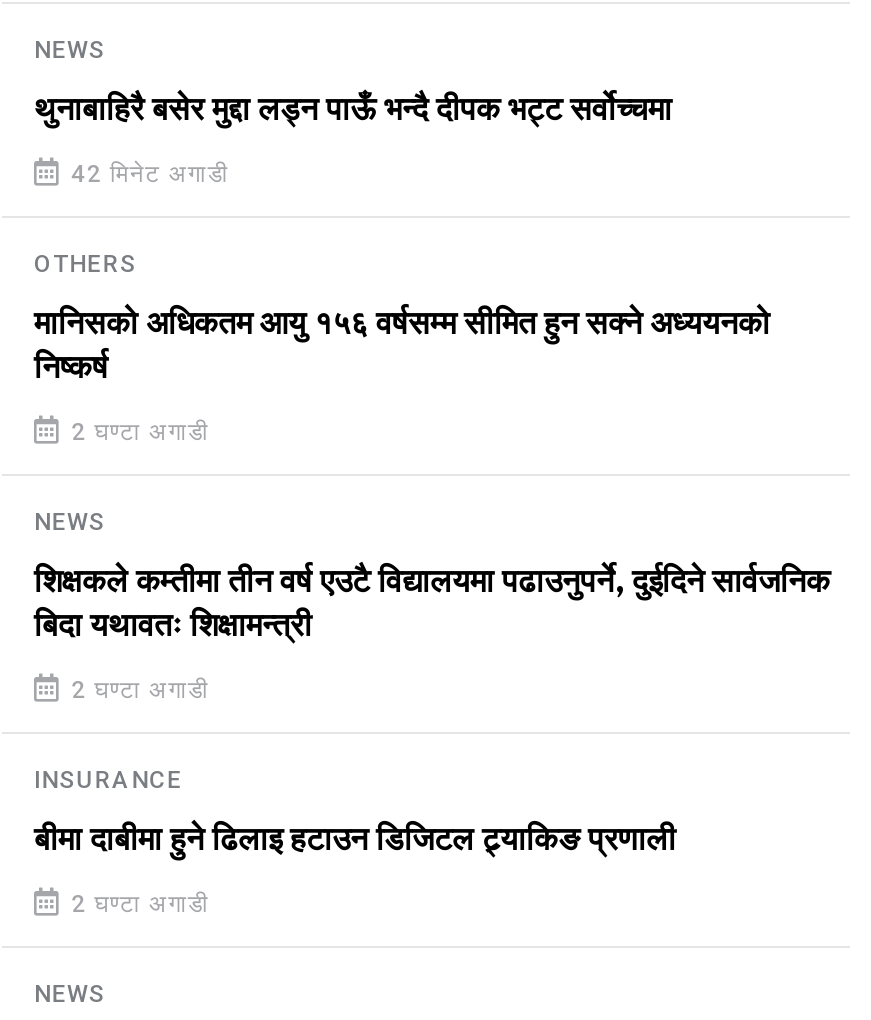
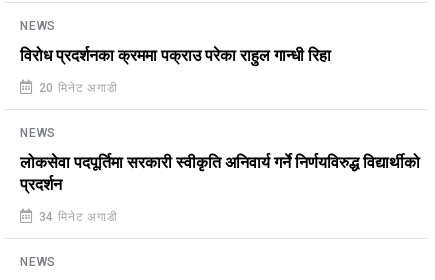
- थुनाबाहिरै बसेर मुद्दा लड्न पाऊँ भन्दै दीपक भट्ट सर्वोच्चमा
- 42 मिनेट अगाडी
- OTHERS
- मानिसको अधिकतम आयु १५६ वर्षसम्म सीमित हुन सक्ने अध्ययनको
- निष्कर्ष
- 2 घण्टा अगाडी
+ विरोध प्रदर्शनका क्रममा पक्राउ परेका राहुल गान्धी रिहा
+ 20 मिनेट अगाडी

- शिक्षकले कम्तीमा तीन वर्ष एउटै विद्यालयमा पढाउनुपर्ने, दुईदिने सार्वजनिक
- बिदा यथावतः शिक्षामन्त्री
- 2 घण्टा अगाडी
- INSURANCE
- बीमा दाबीमा हुने ढिलाइ हटाउन डिजिटल ट्र्याकिङ प्रणाली
- 2 घण्टा अगाडी
+ लोकसेवा पदपूर्तिमा सरकारी स्वीकृति अनिवार्य गर्ने निर्णयविरुद्ध विद्यार्थीको
+ प्रदर्शन
+ 34 मिनेट अगाडी
